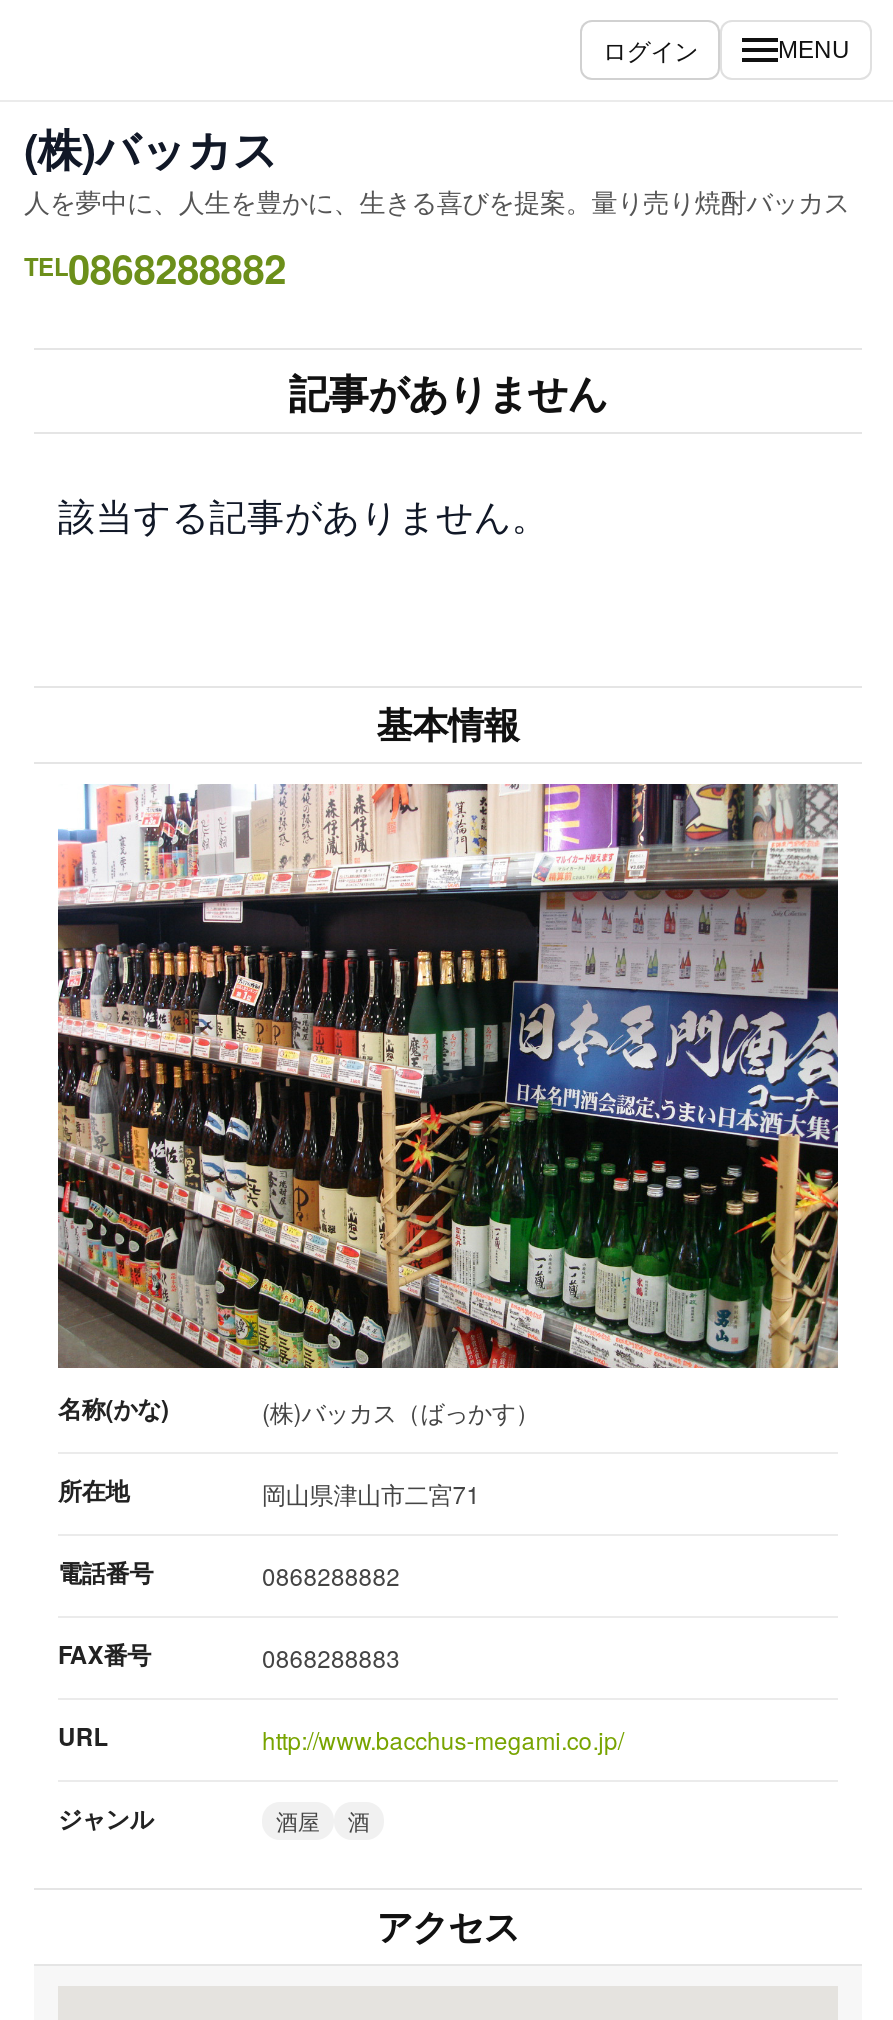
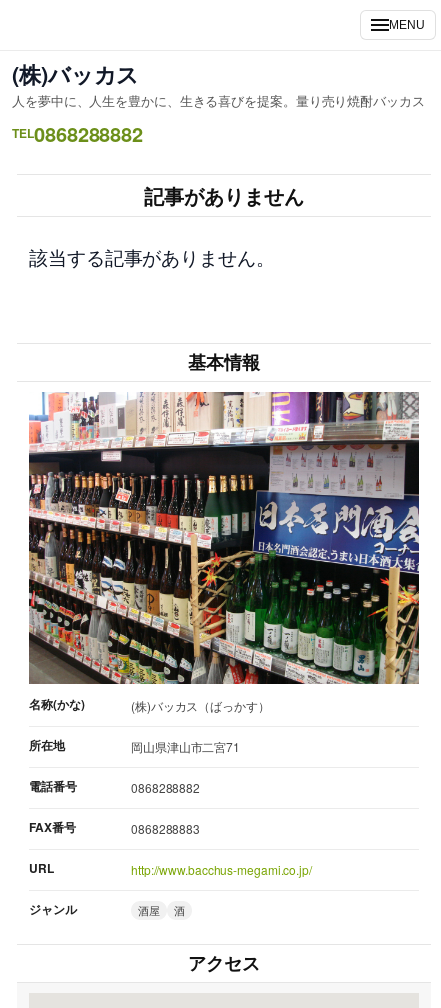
- ログイン
